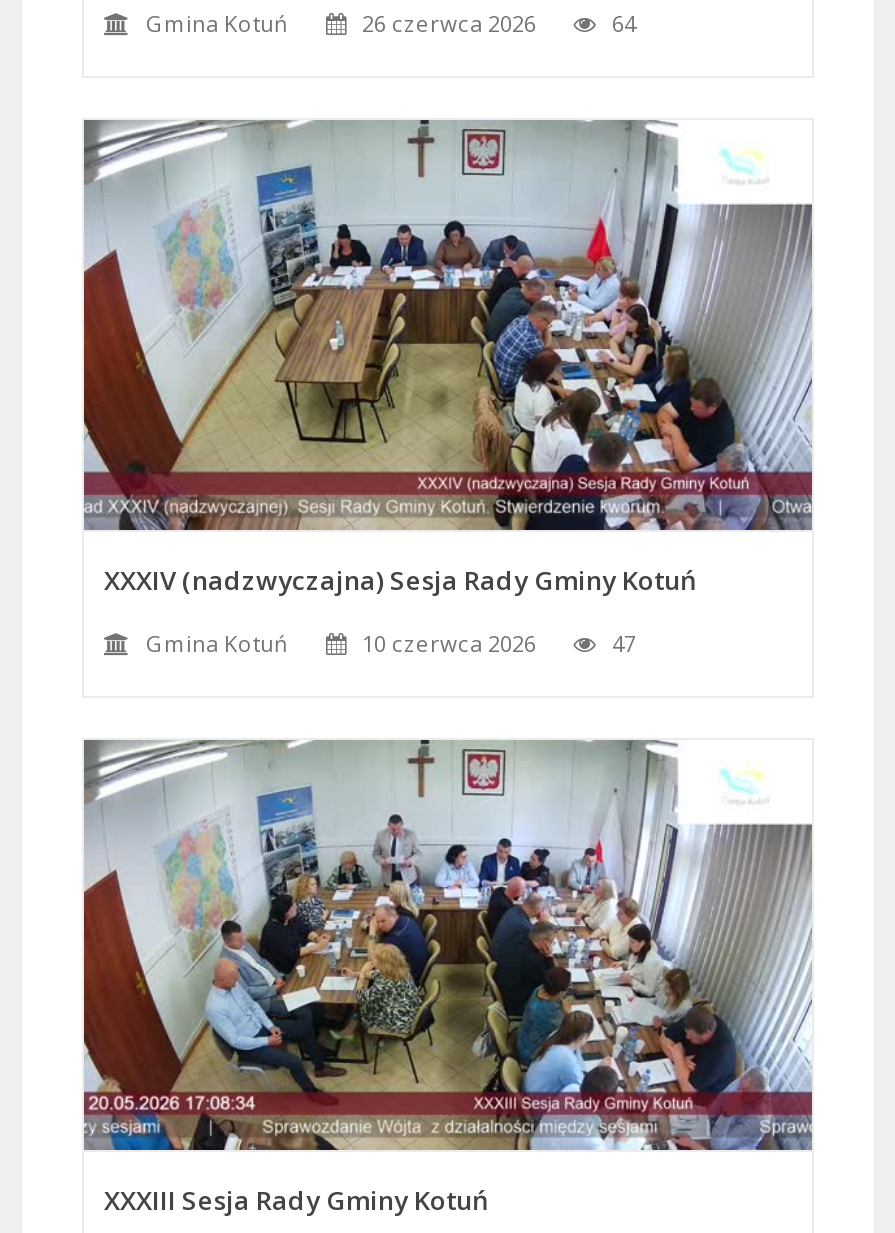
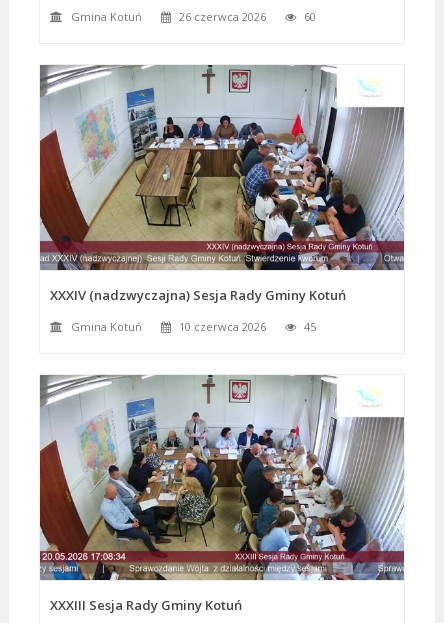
- 64
+ 60

- 47
+ 45
